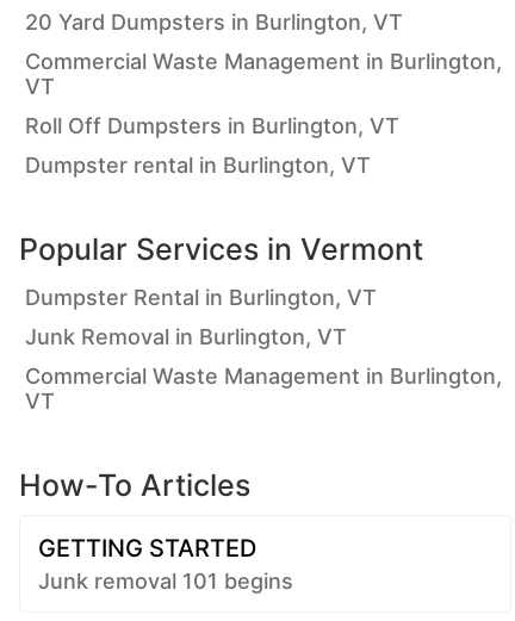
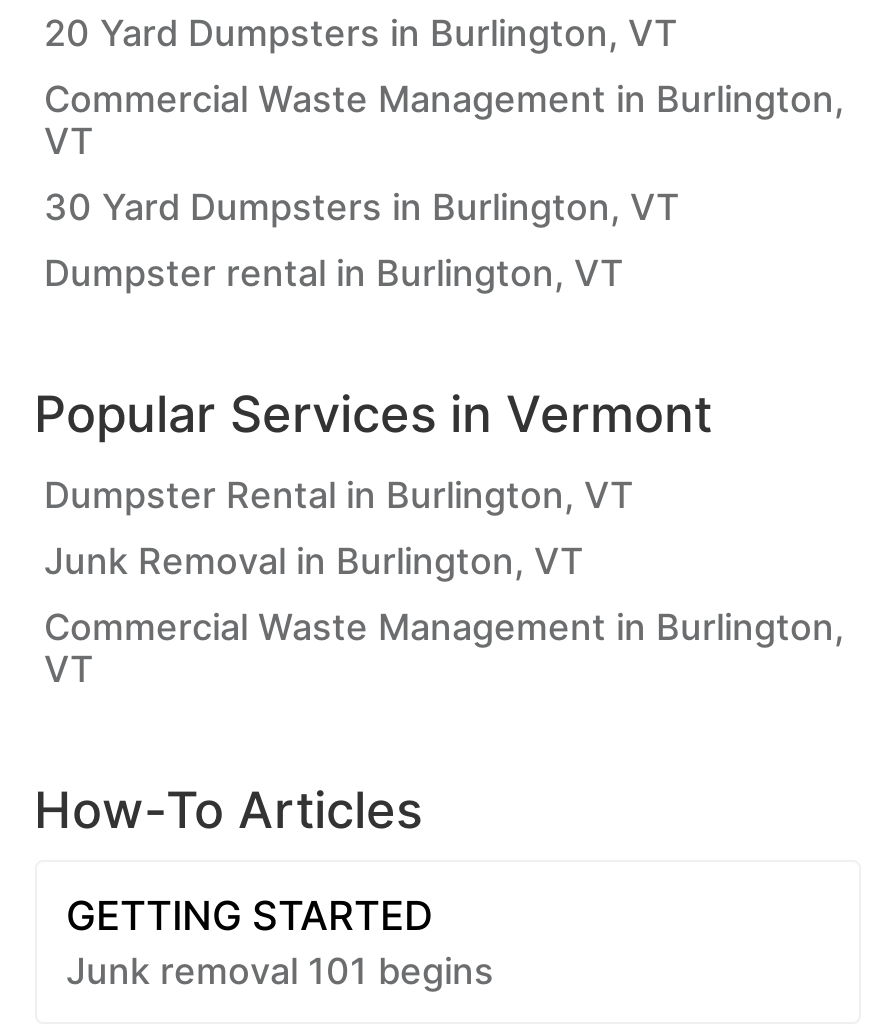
- Roll Off Dumpsters in Burlington, VT
+ 30 Yard Dumpsters in Burlington, VT
